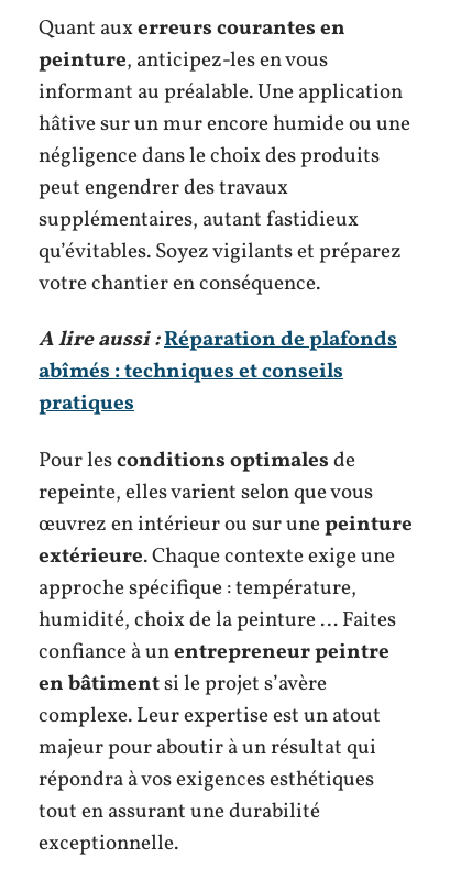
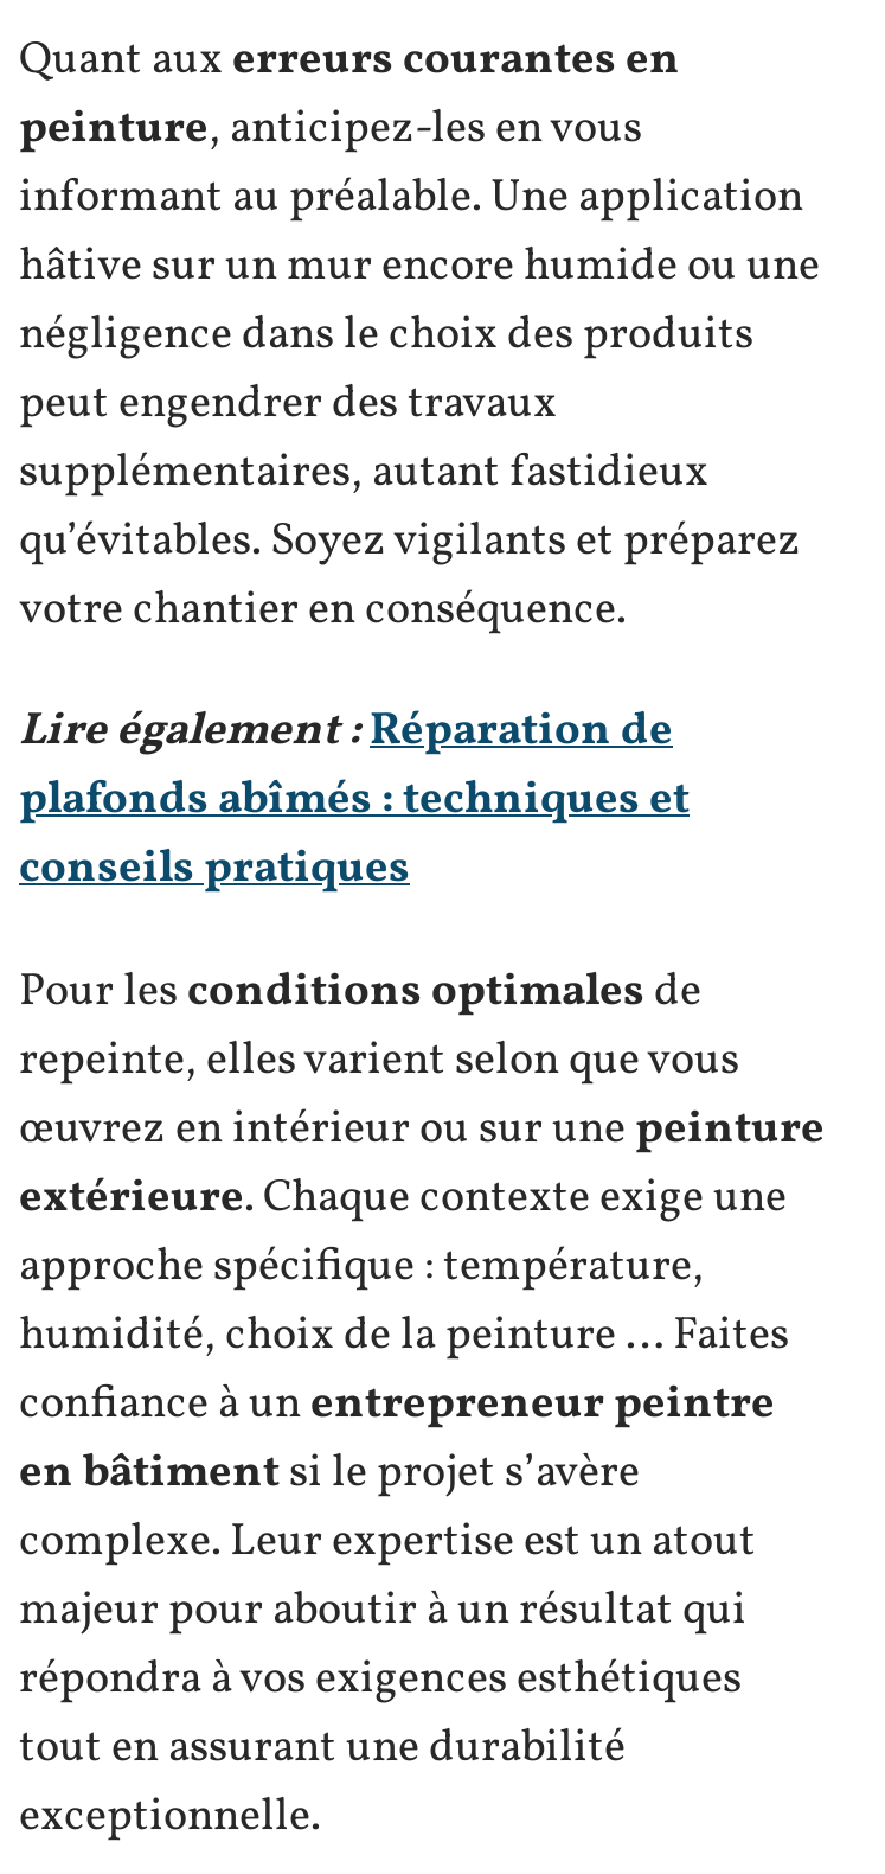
- A lire aussi : Réparation de plafonds
- abîmés : techniques et conseils
- pratiques
+ Lire également : Réparation de
+ plafonds abîmés : techniques et
+ conseils pratiques
